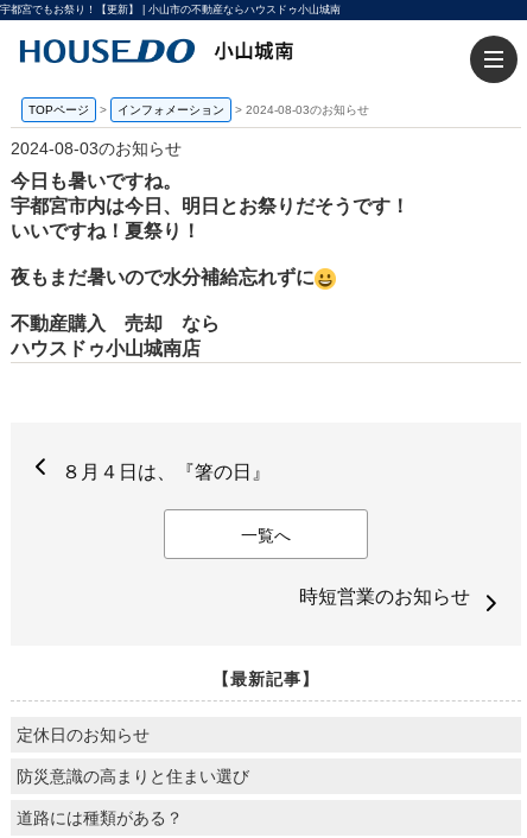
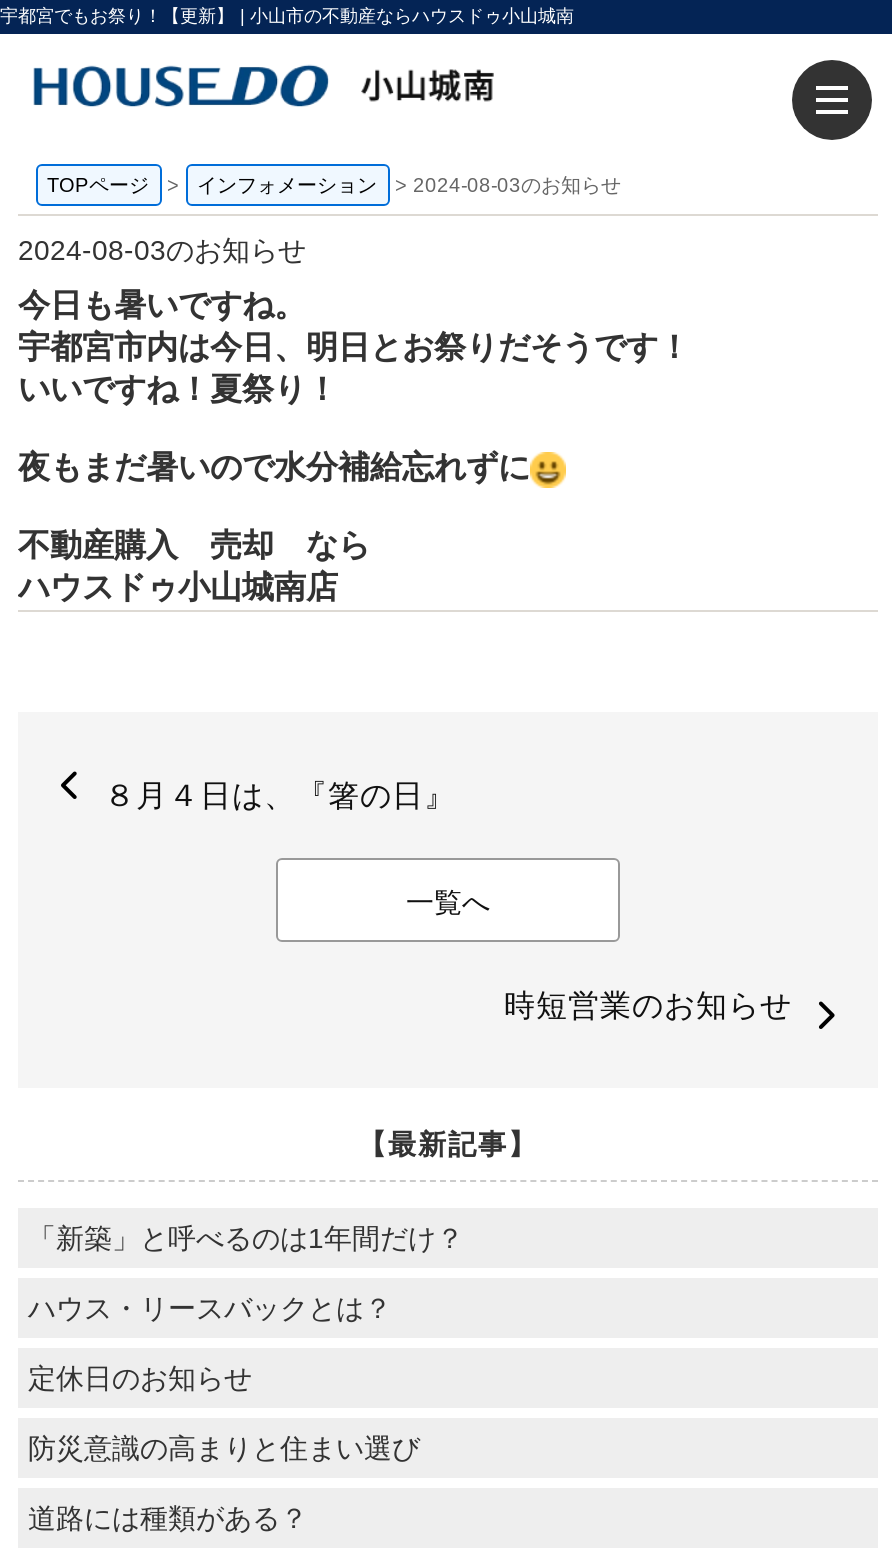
+ 「新築」と呼べるのは1年間だけ？
+ ハウス・リースバックとは？
